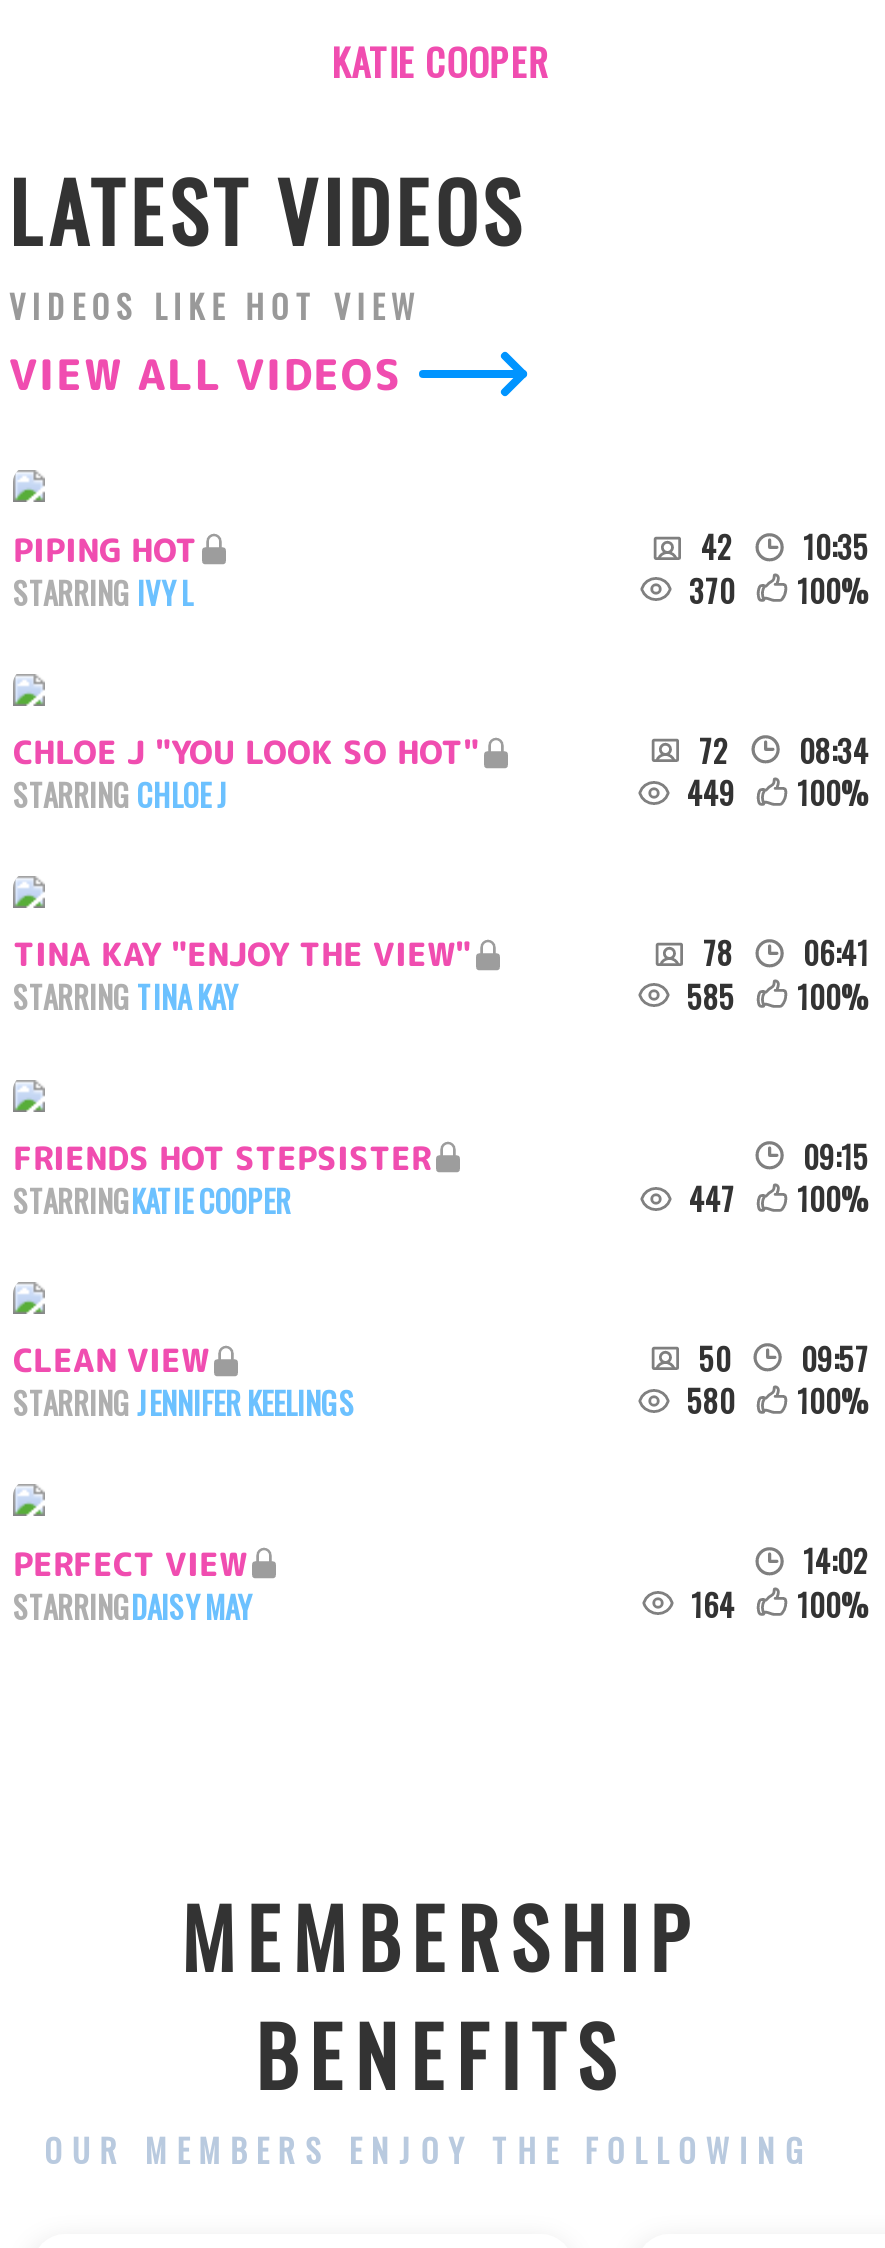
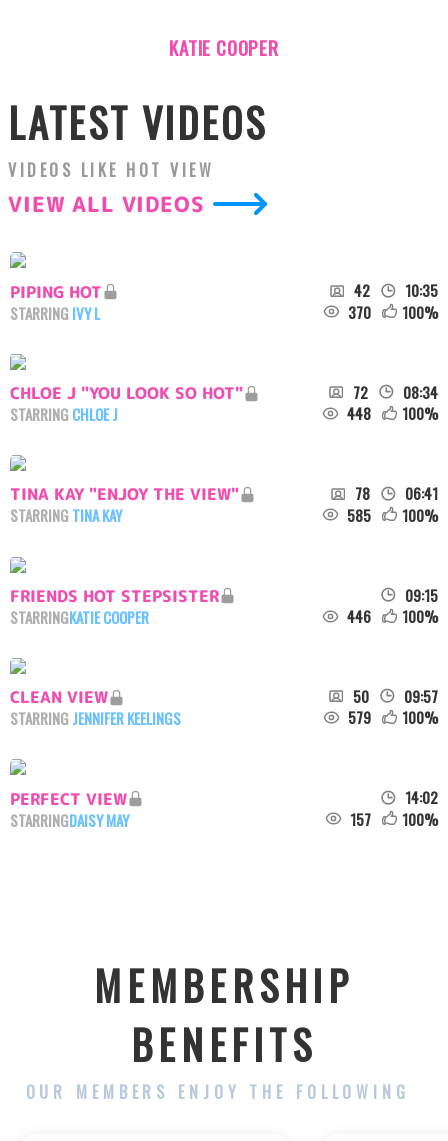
- 449 100%
+ 448 100%

- 447 100%
+ 446 100%

- 580 100%
+ 579 100%

- 164 100%
+ 157 100%
